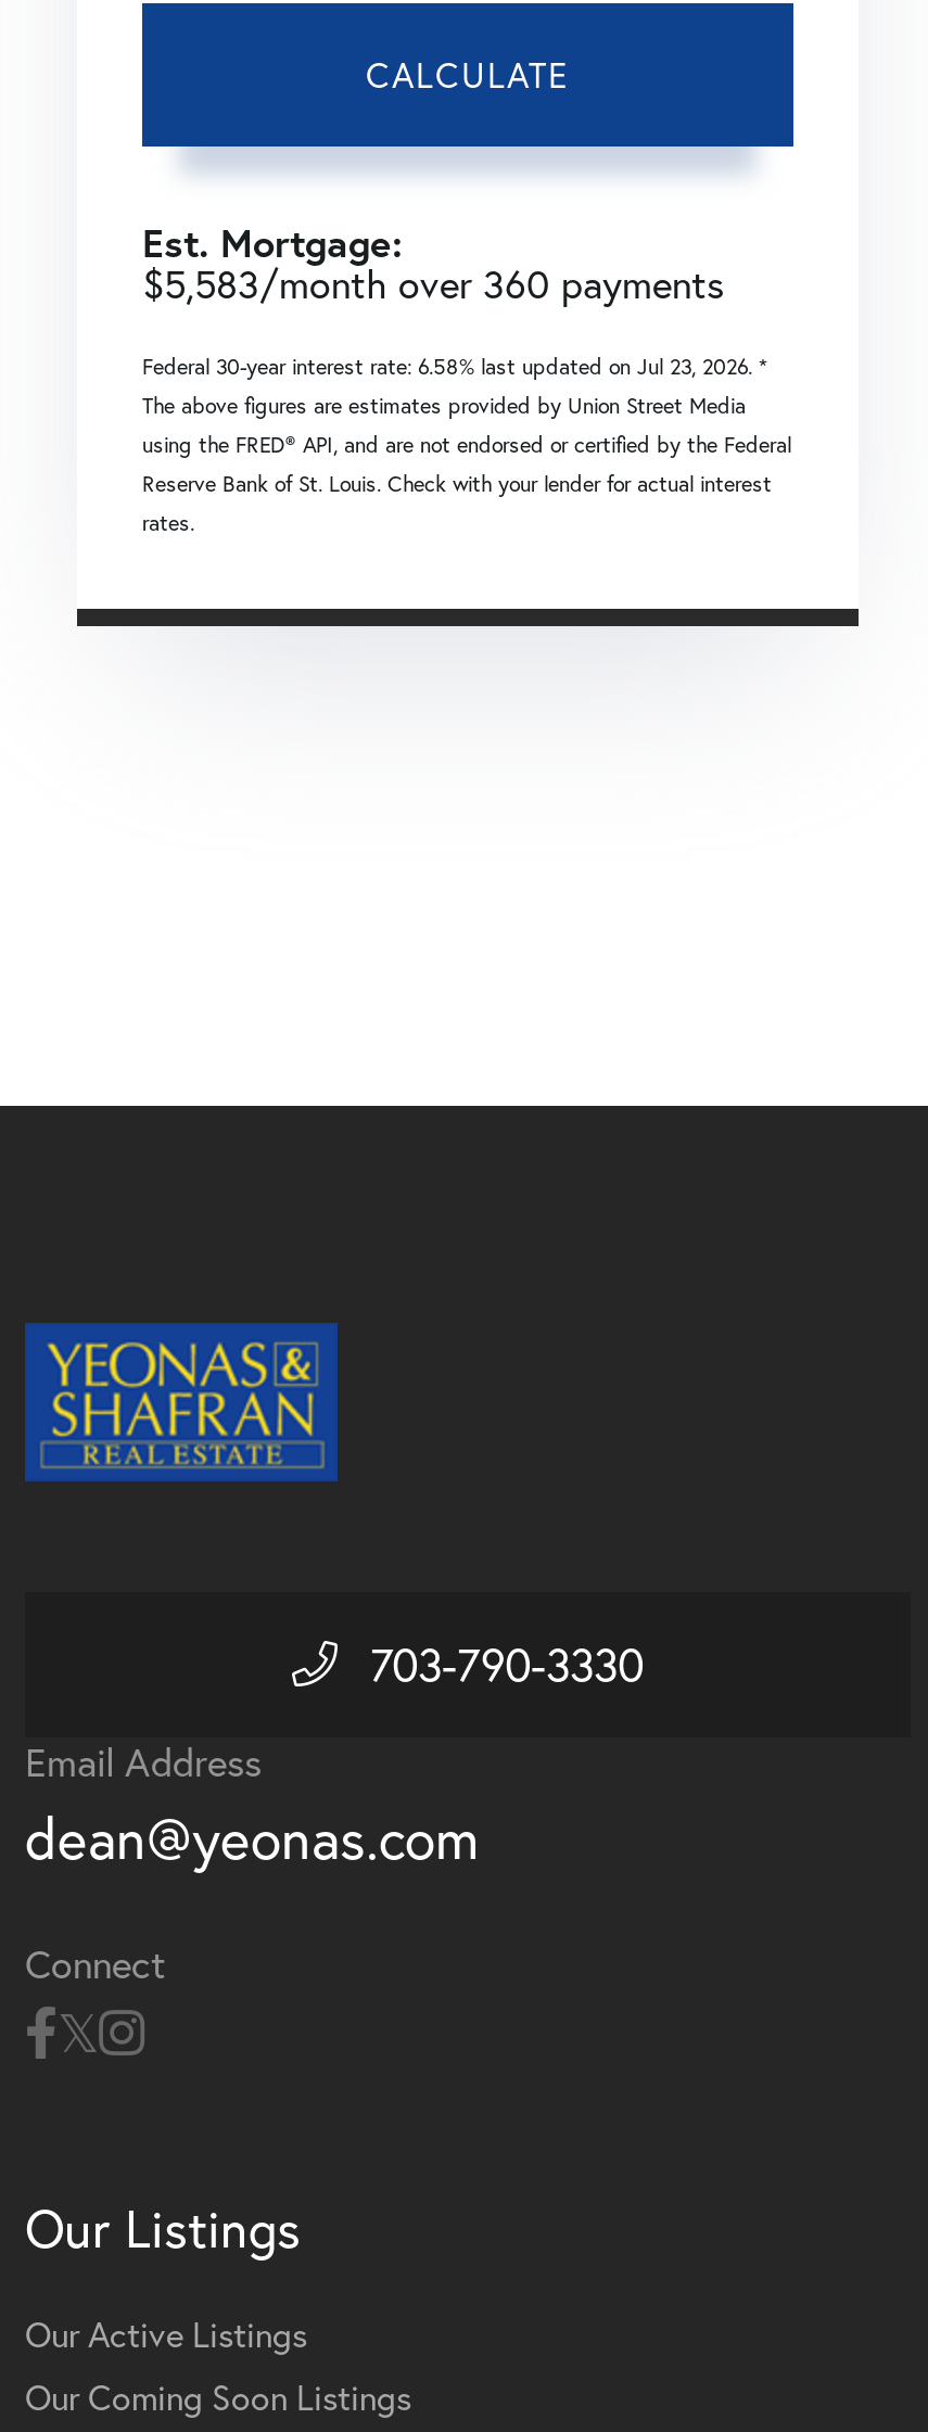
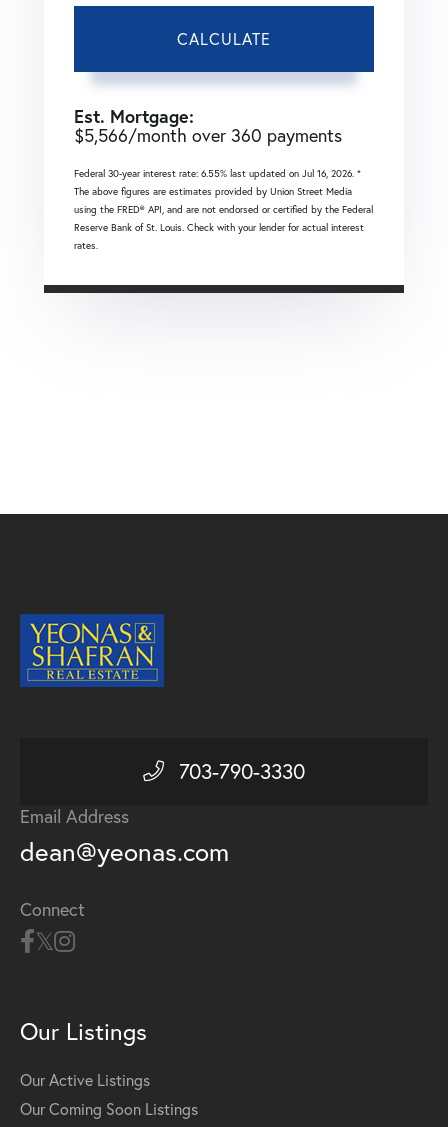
- $5,583/month over 360 payments
+ $5,566/month over 360 payments

- Federal 30-year interest rate: 6.58% last updated on Jul 23, 2026. *
+ Federal 30-year interest rate: 6.55% last updated on Jul 16, 2026. *
